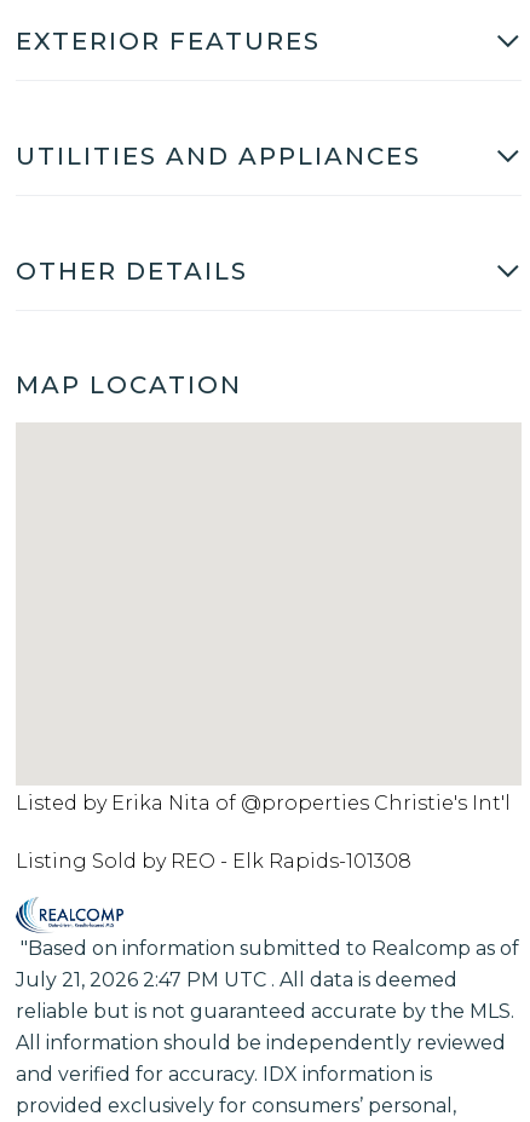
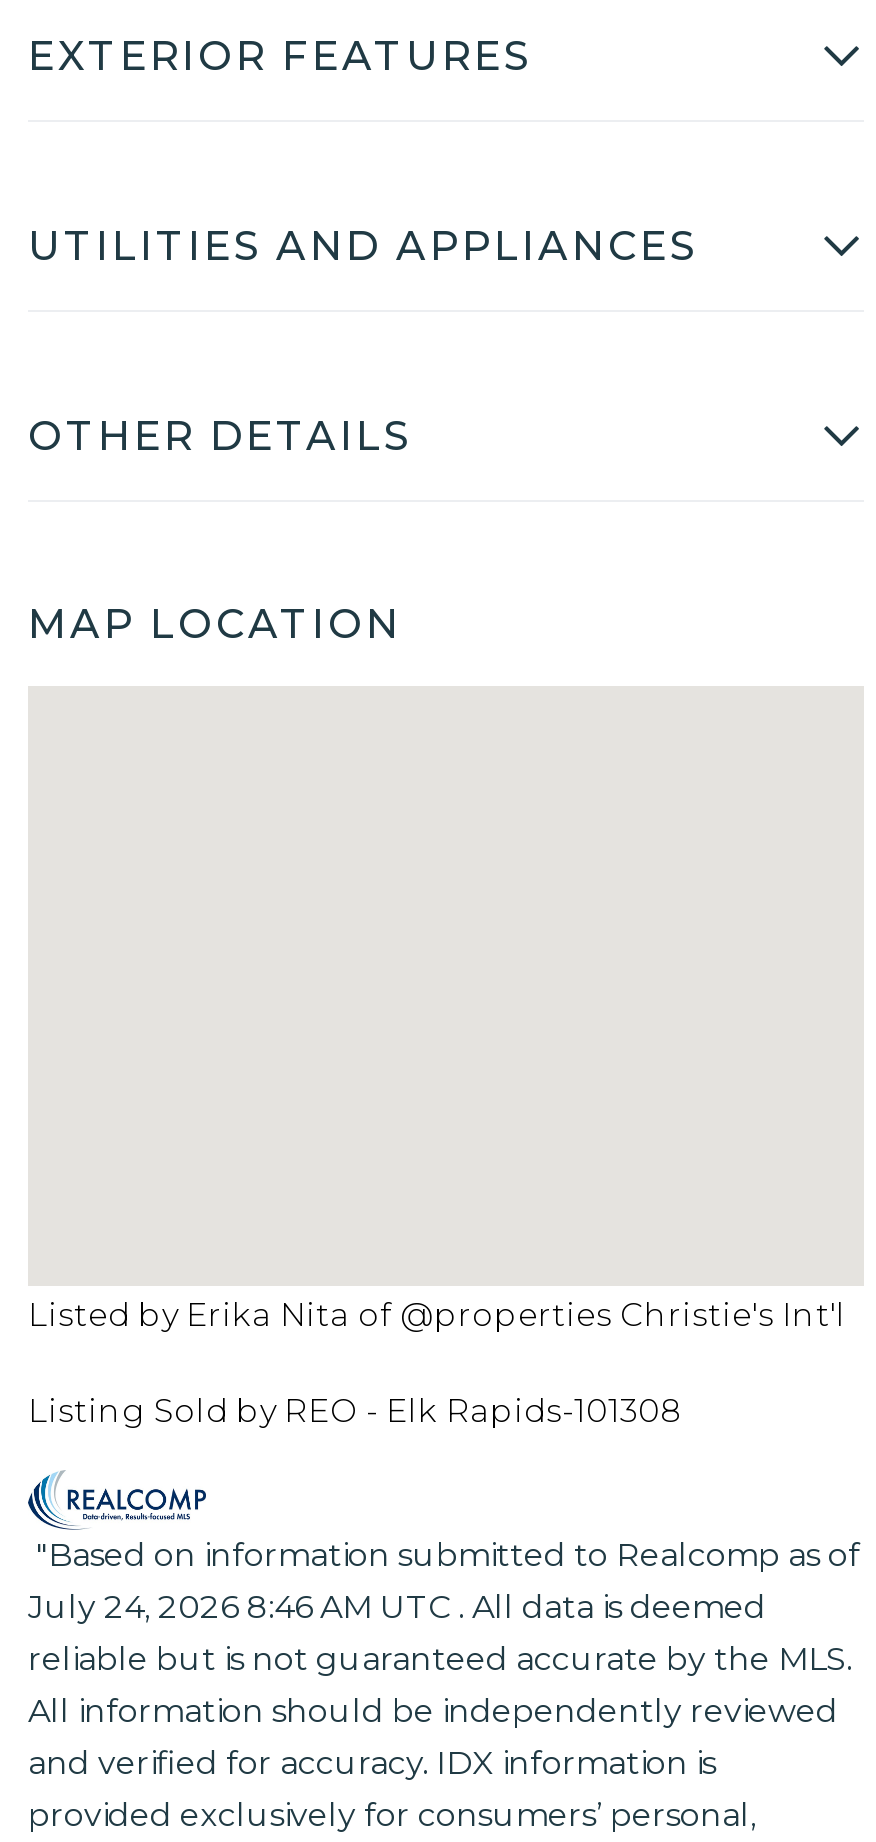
- July 21, 2026 2:47 PM UTC . All data is deemed
+ July 24, 2026 8:46 AM UTC . All data is deemed
